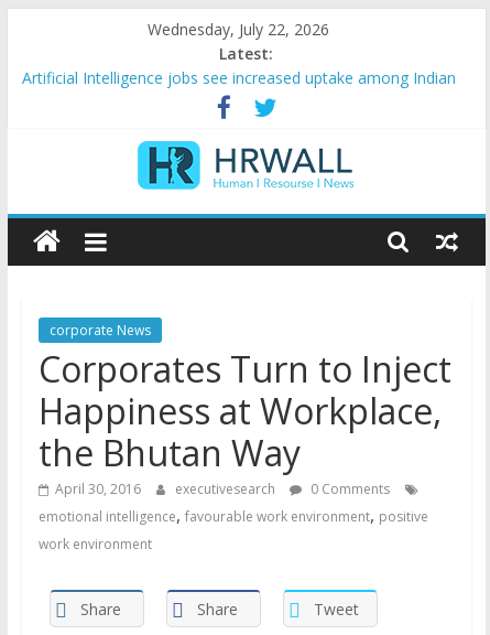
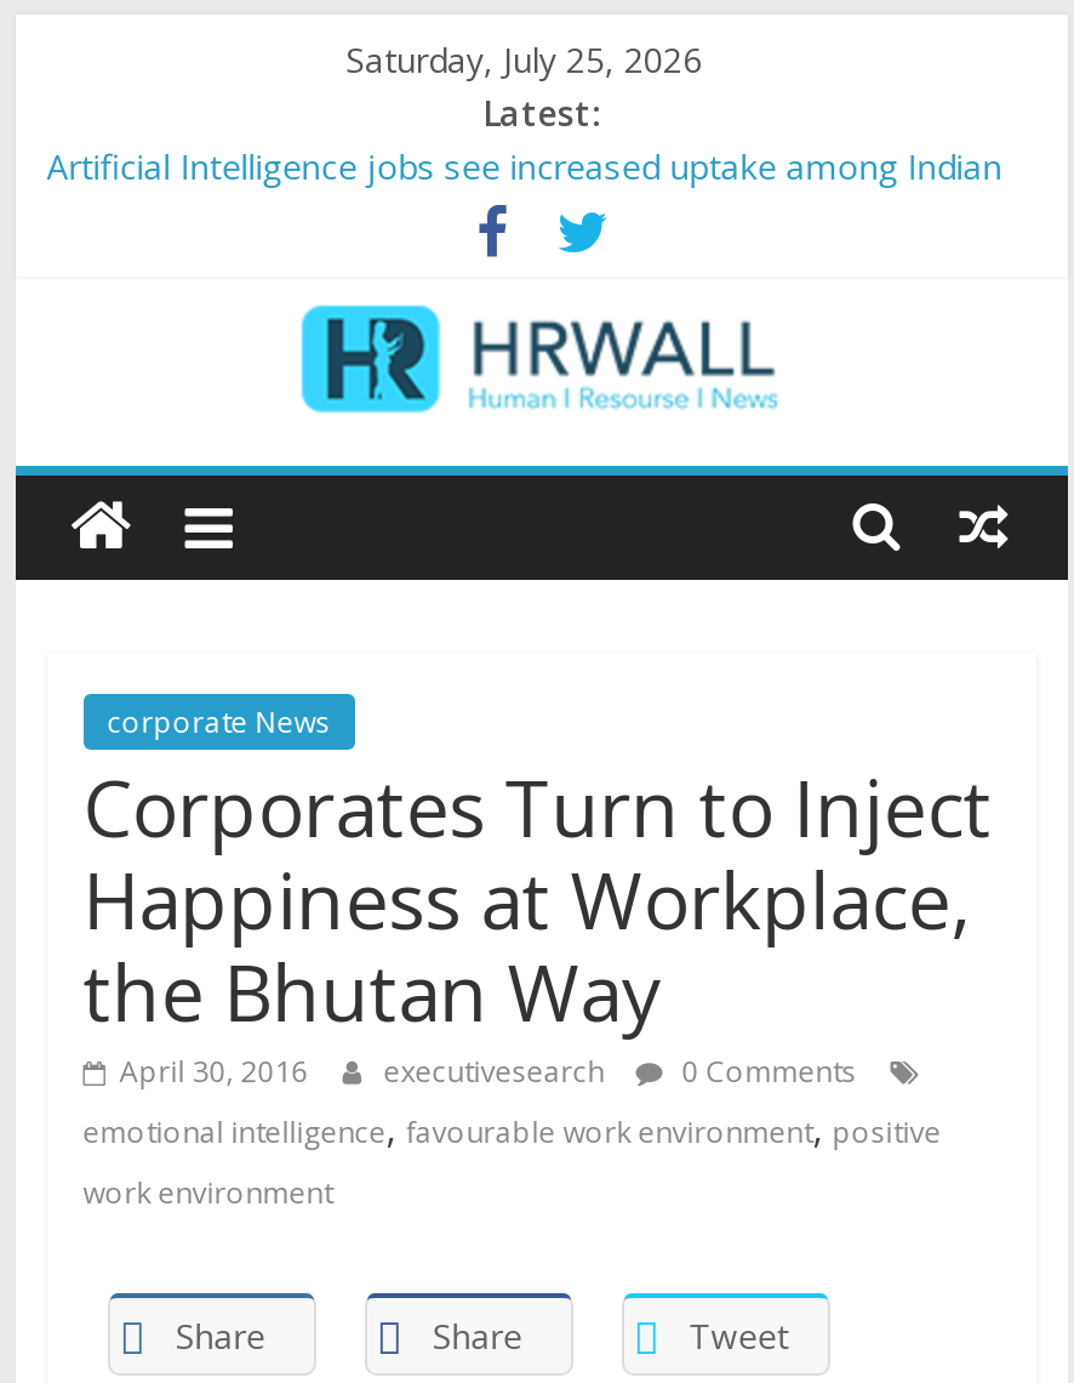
- Wednesday, July 22, 2026
+ Saturday, July 25, 2026
